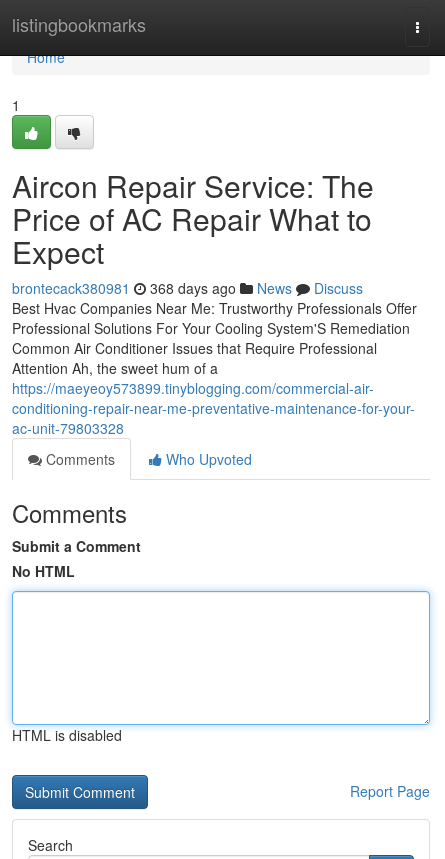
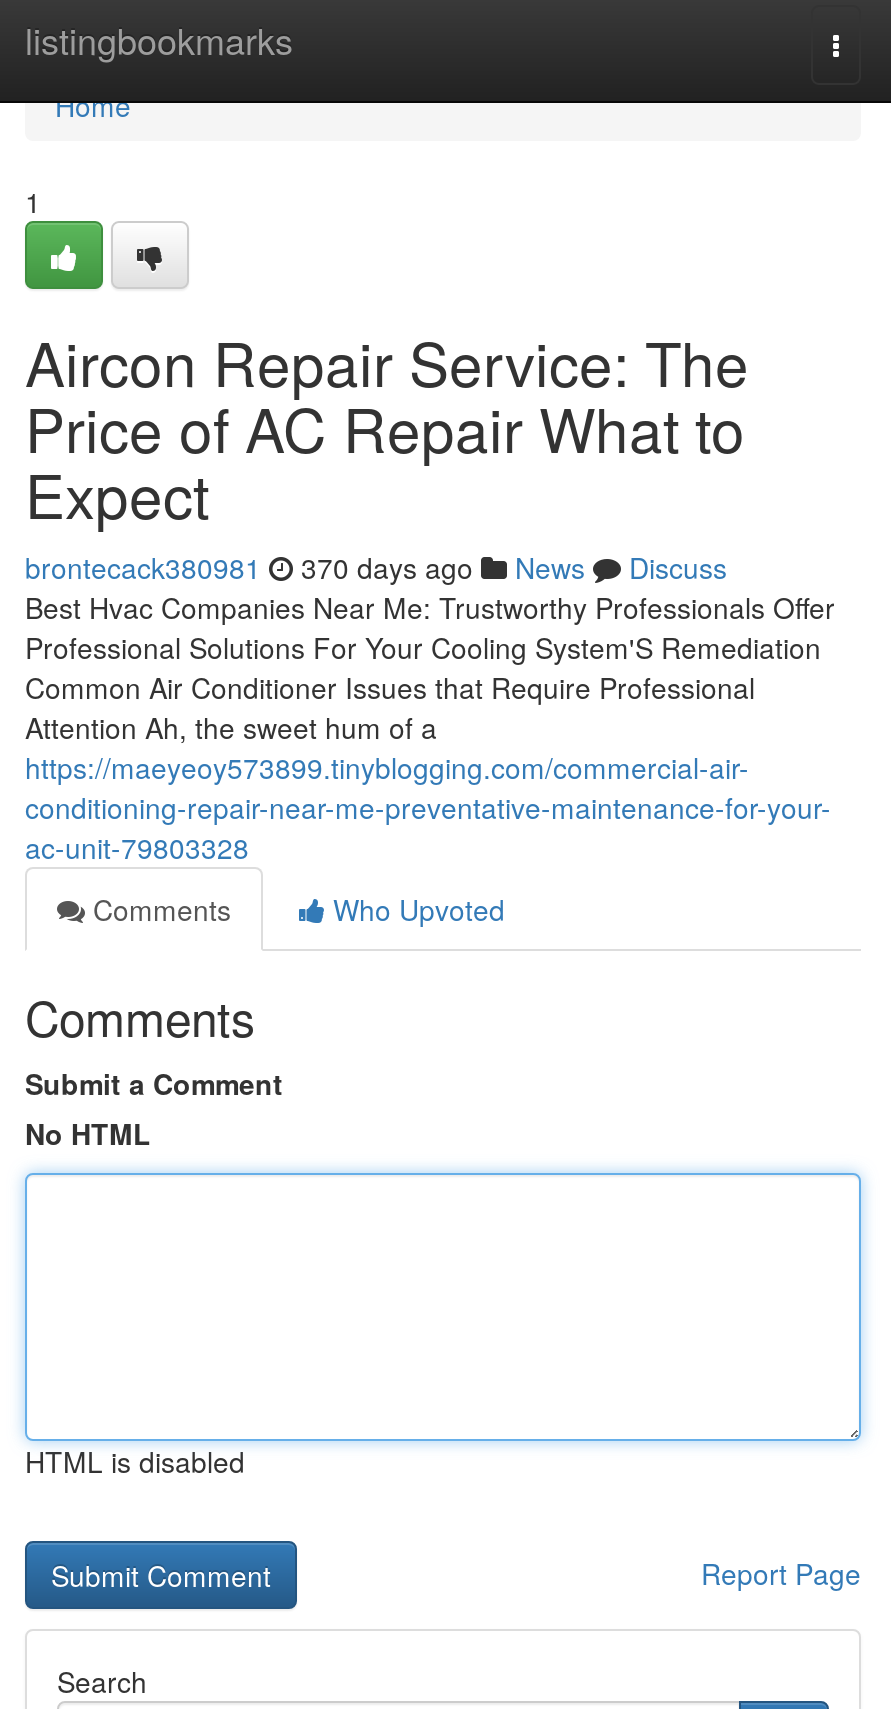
- brontecack380981 368 days ago News Discuss
+ brontecack380981 370 days ago News Discuss
